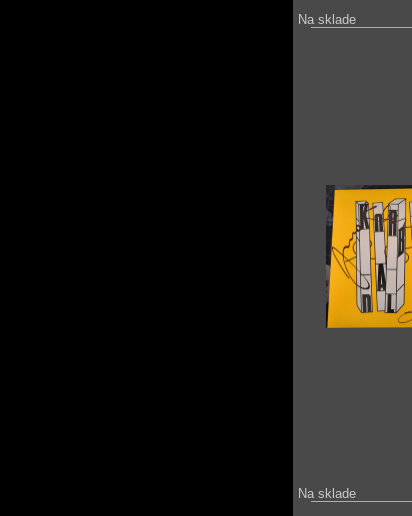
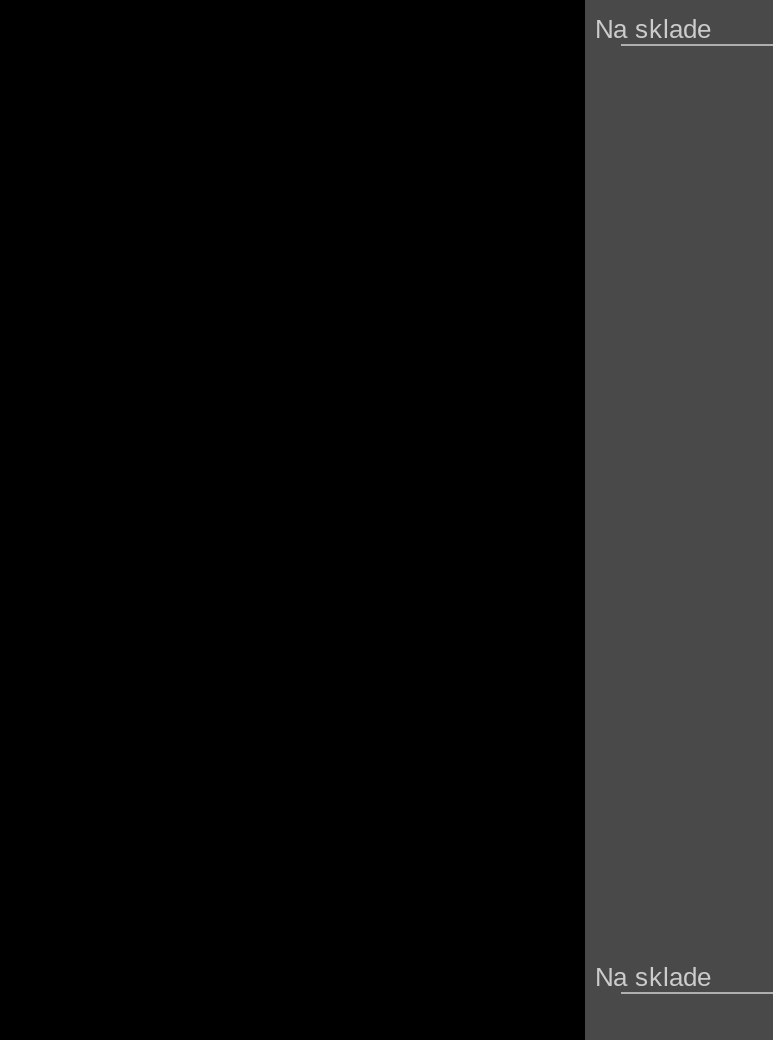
- [image]
